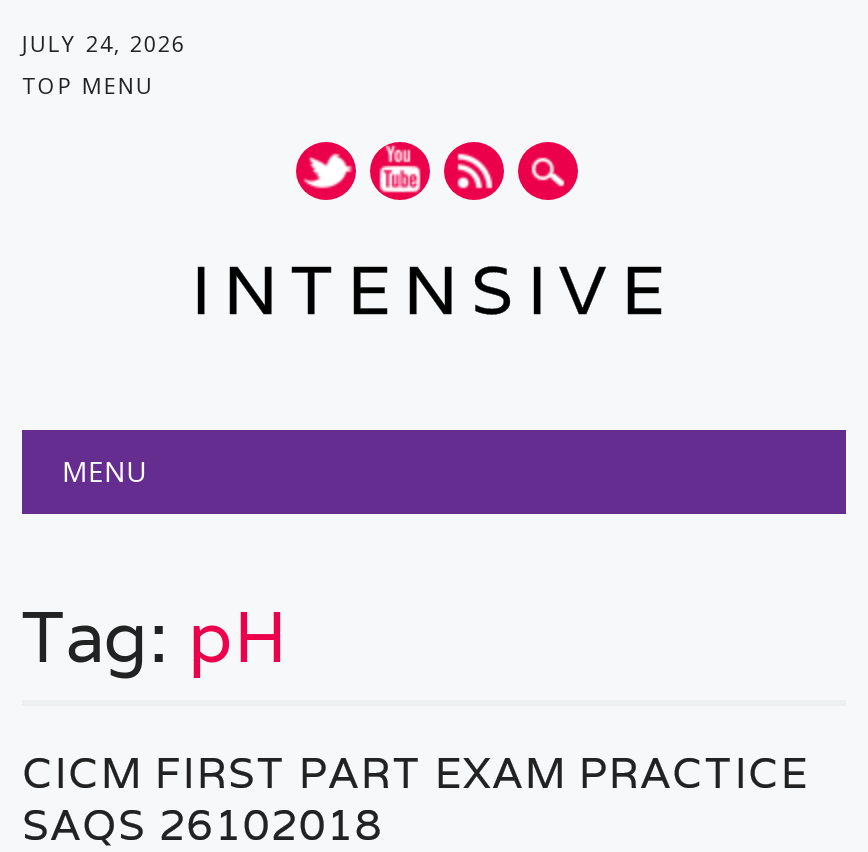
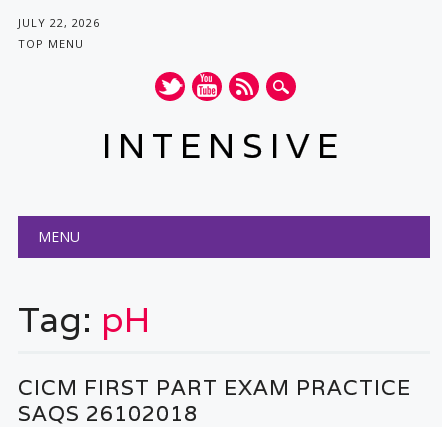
- JULY 24, 2026
+ JULY 22, 2026
